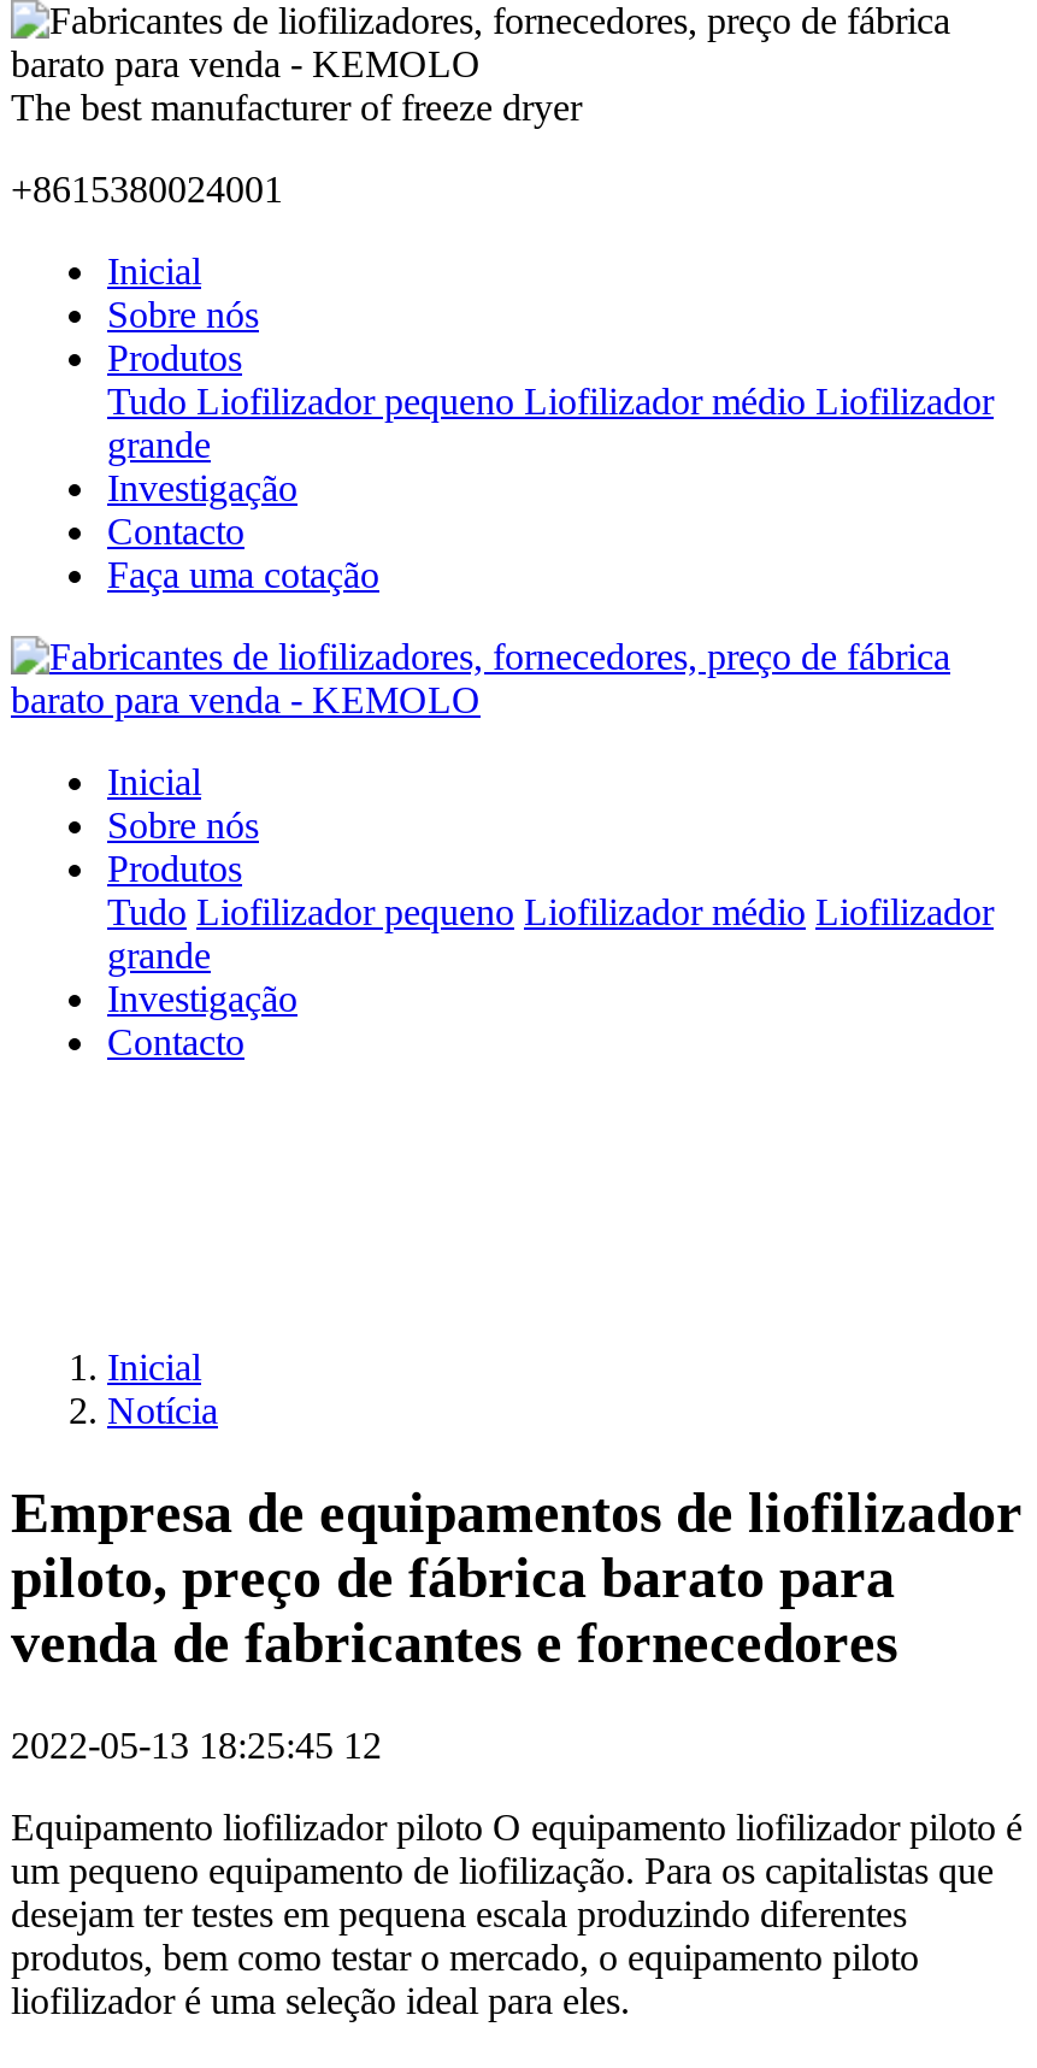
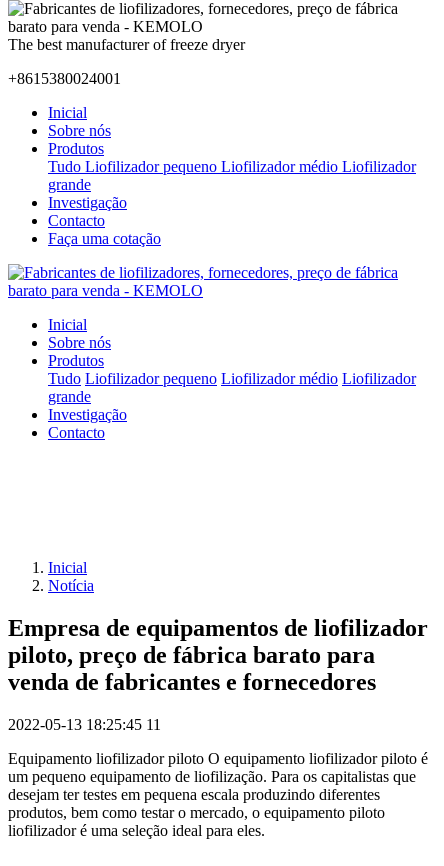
- 2022-05-13 18:25:45 12
+ 2022-05-13 18:25:45 11
